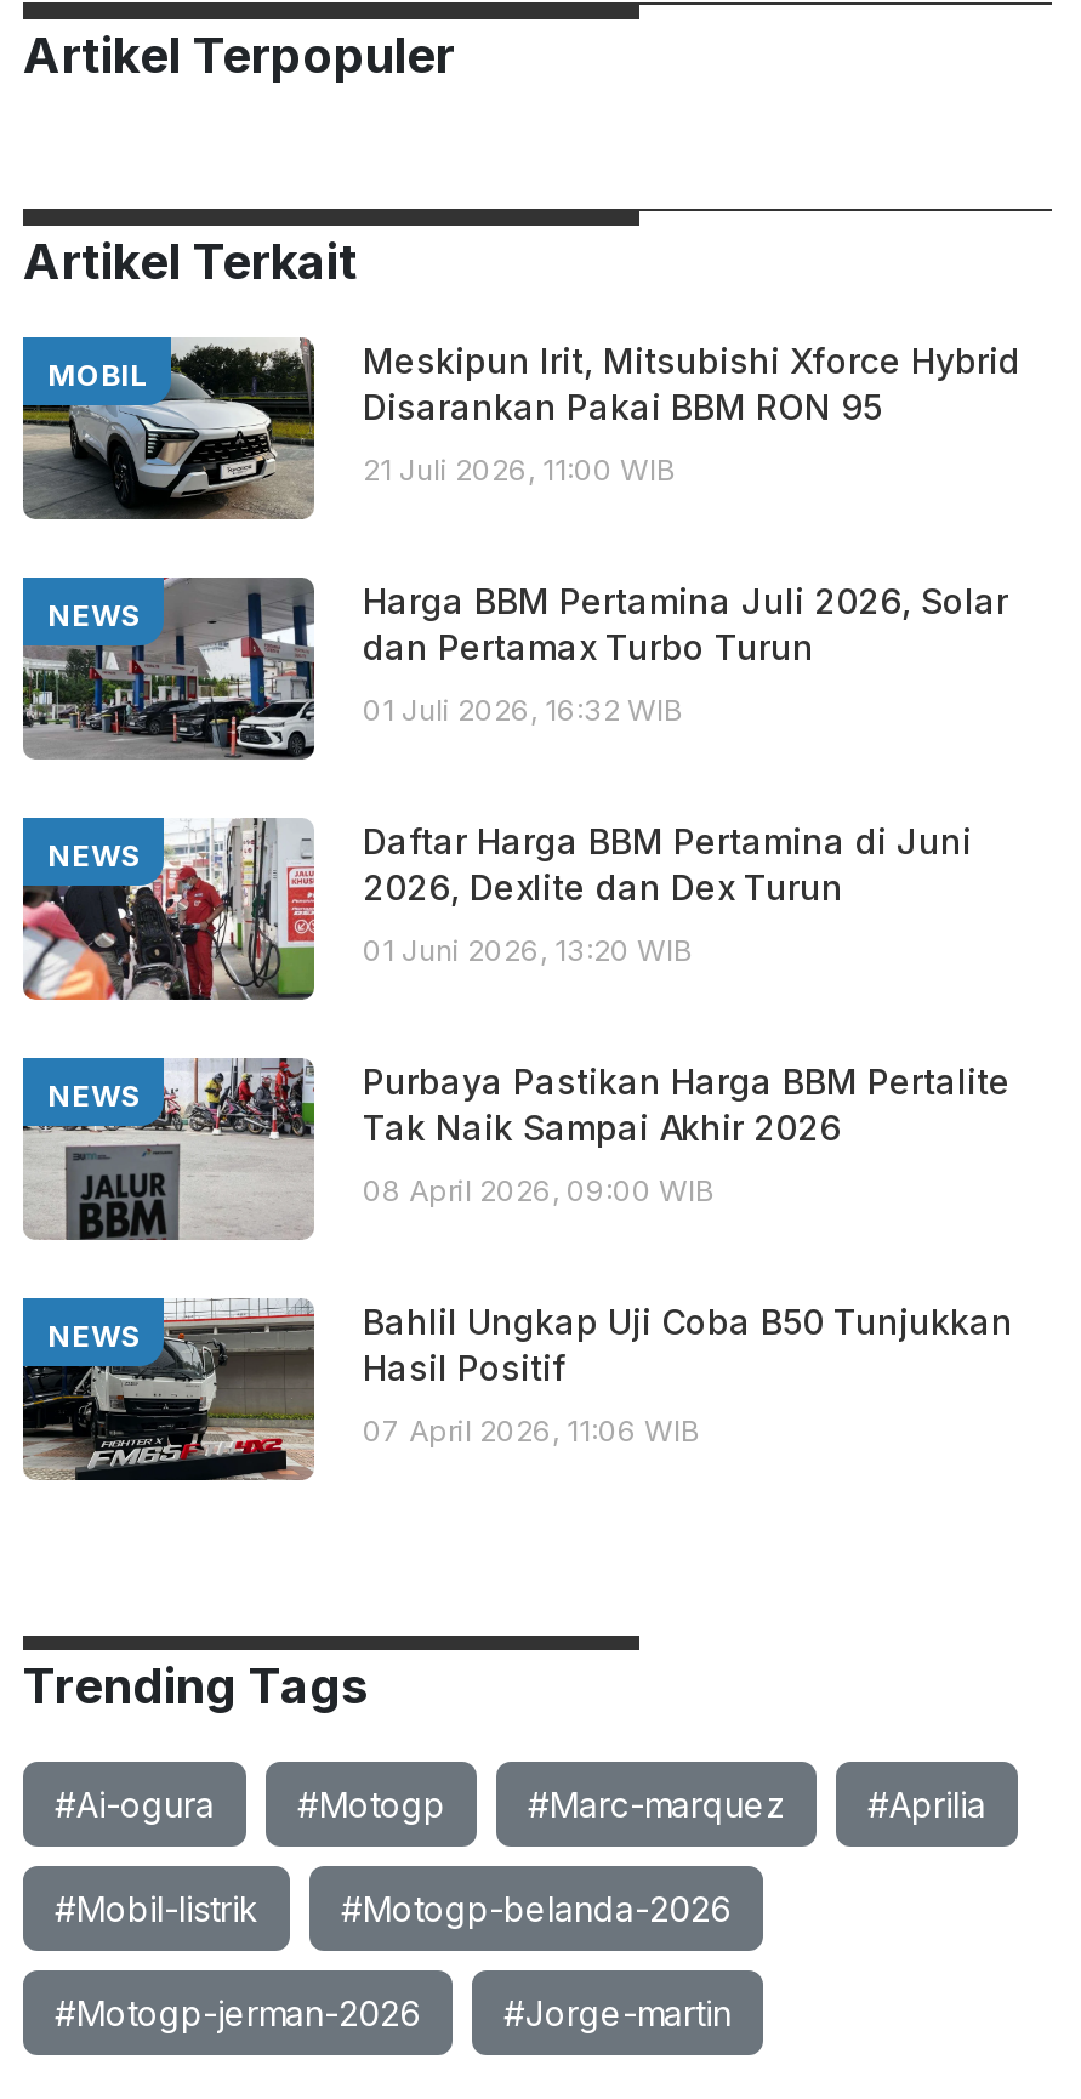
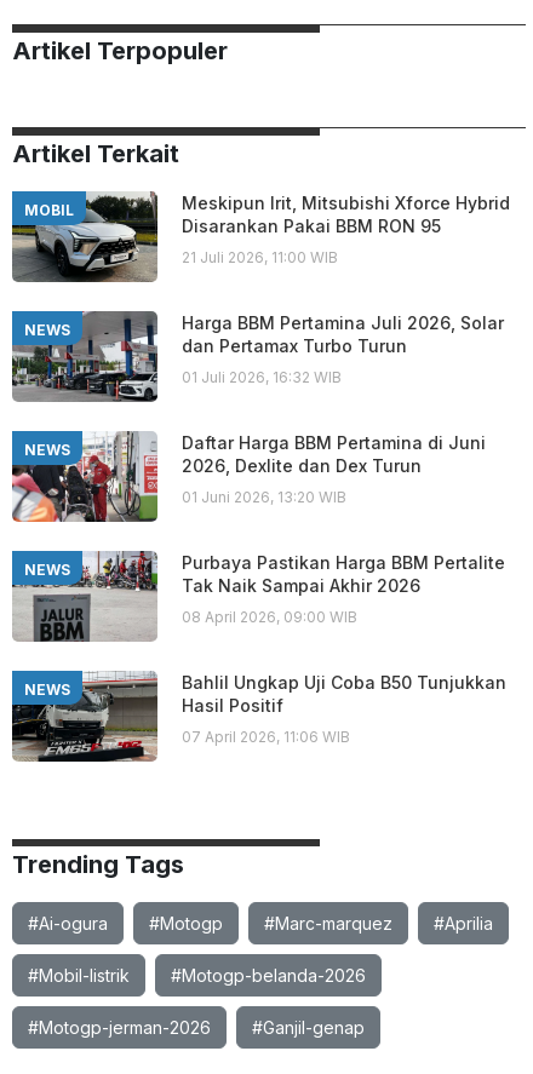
- #Jorge-martin
+ #Ganjil-genap
